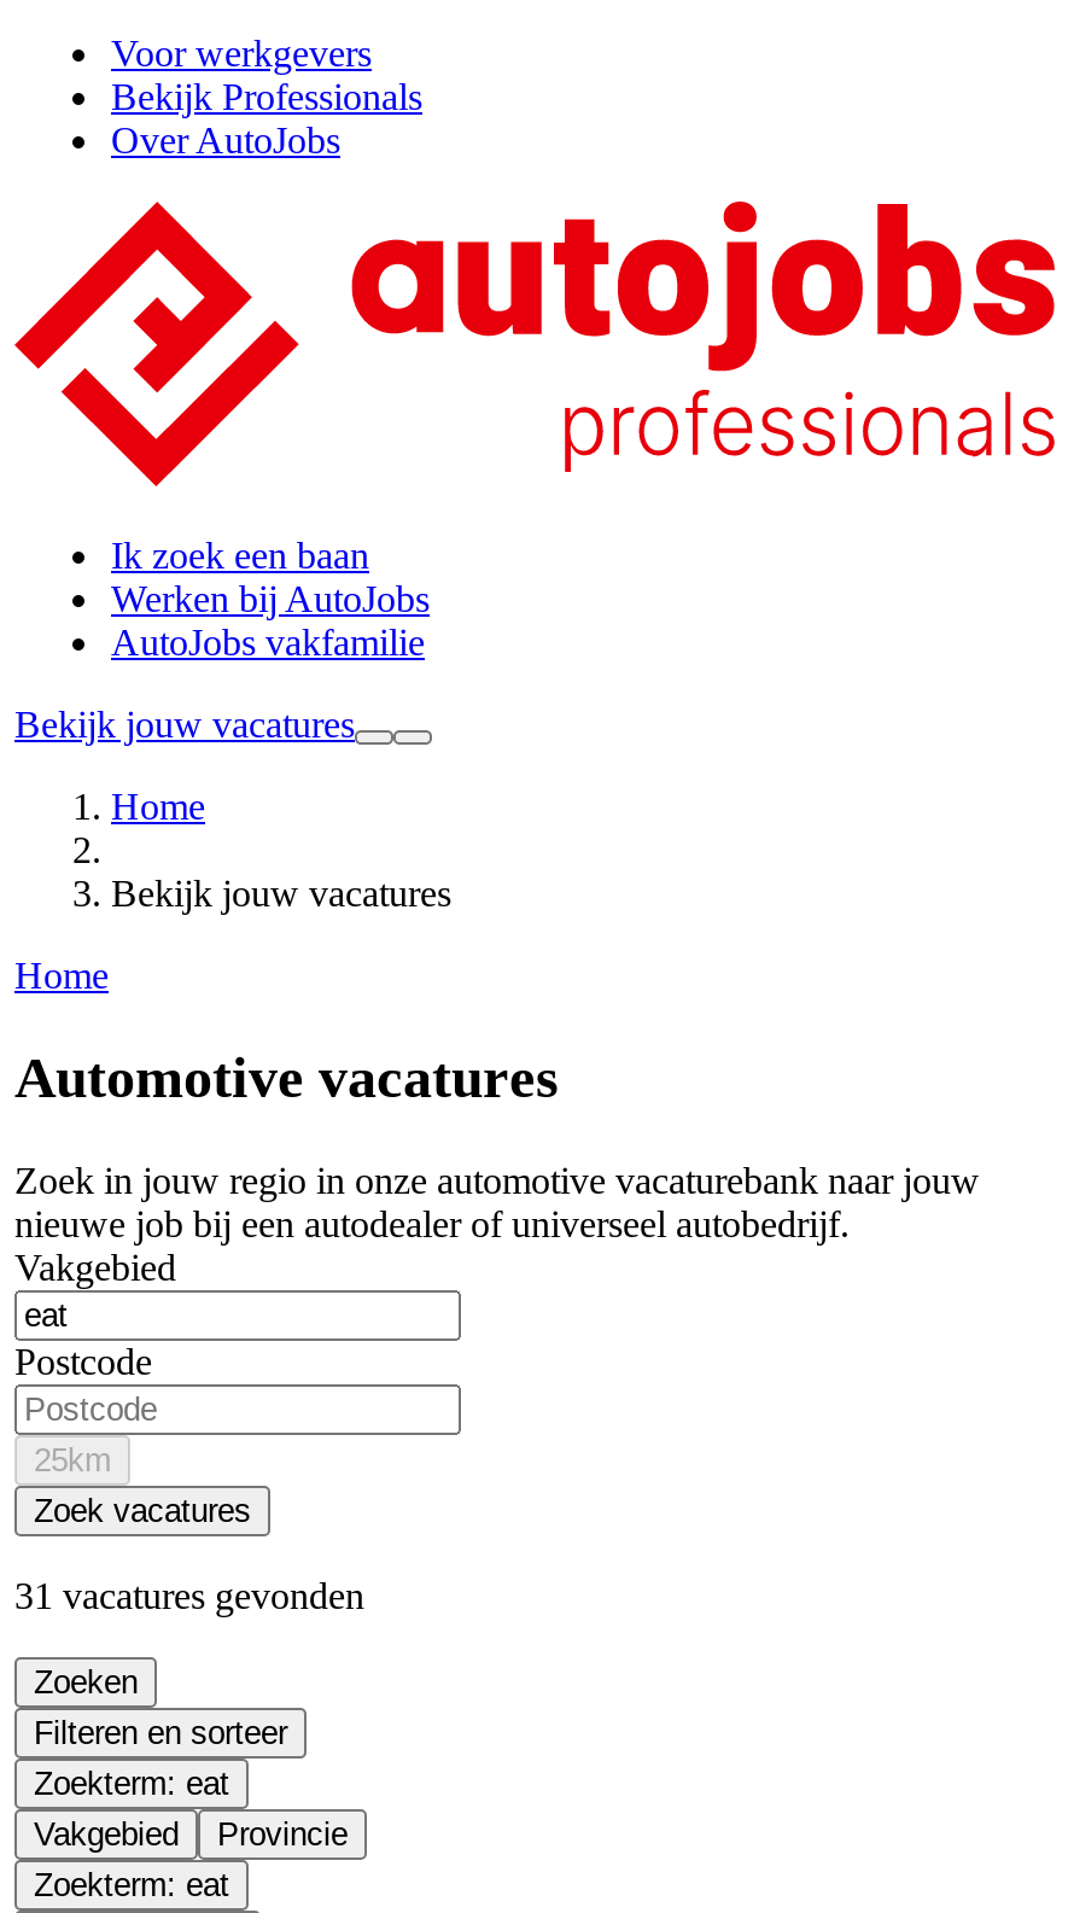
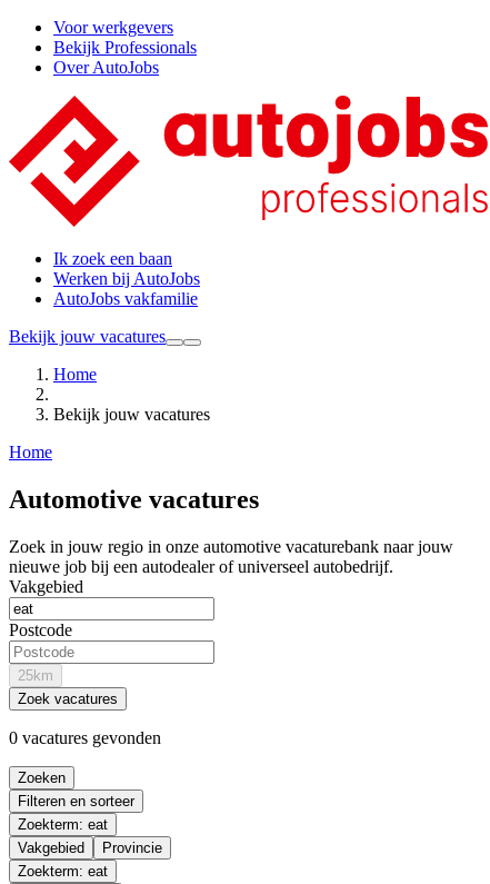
- 31 vacatures gevonden
+ 0 vacatures gevonden
